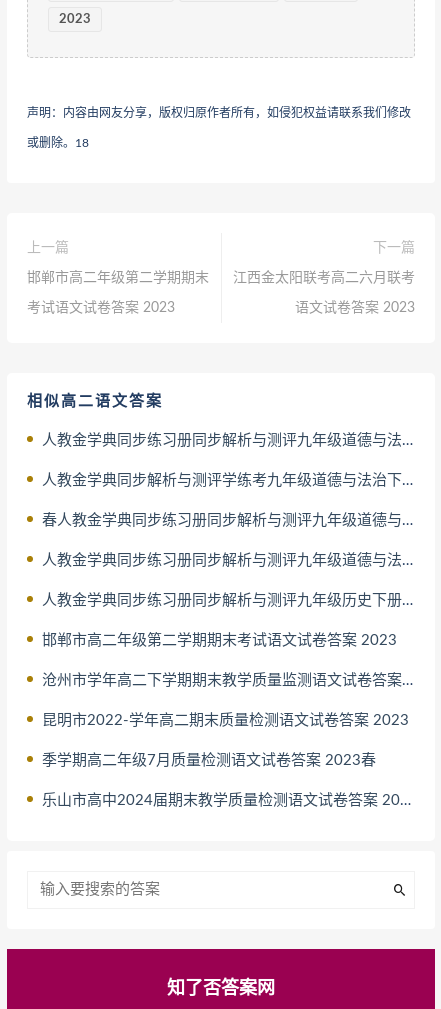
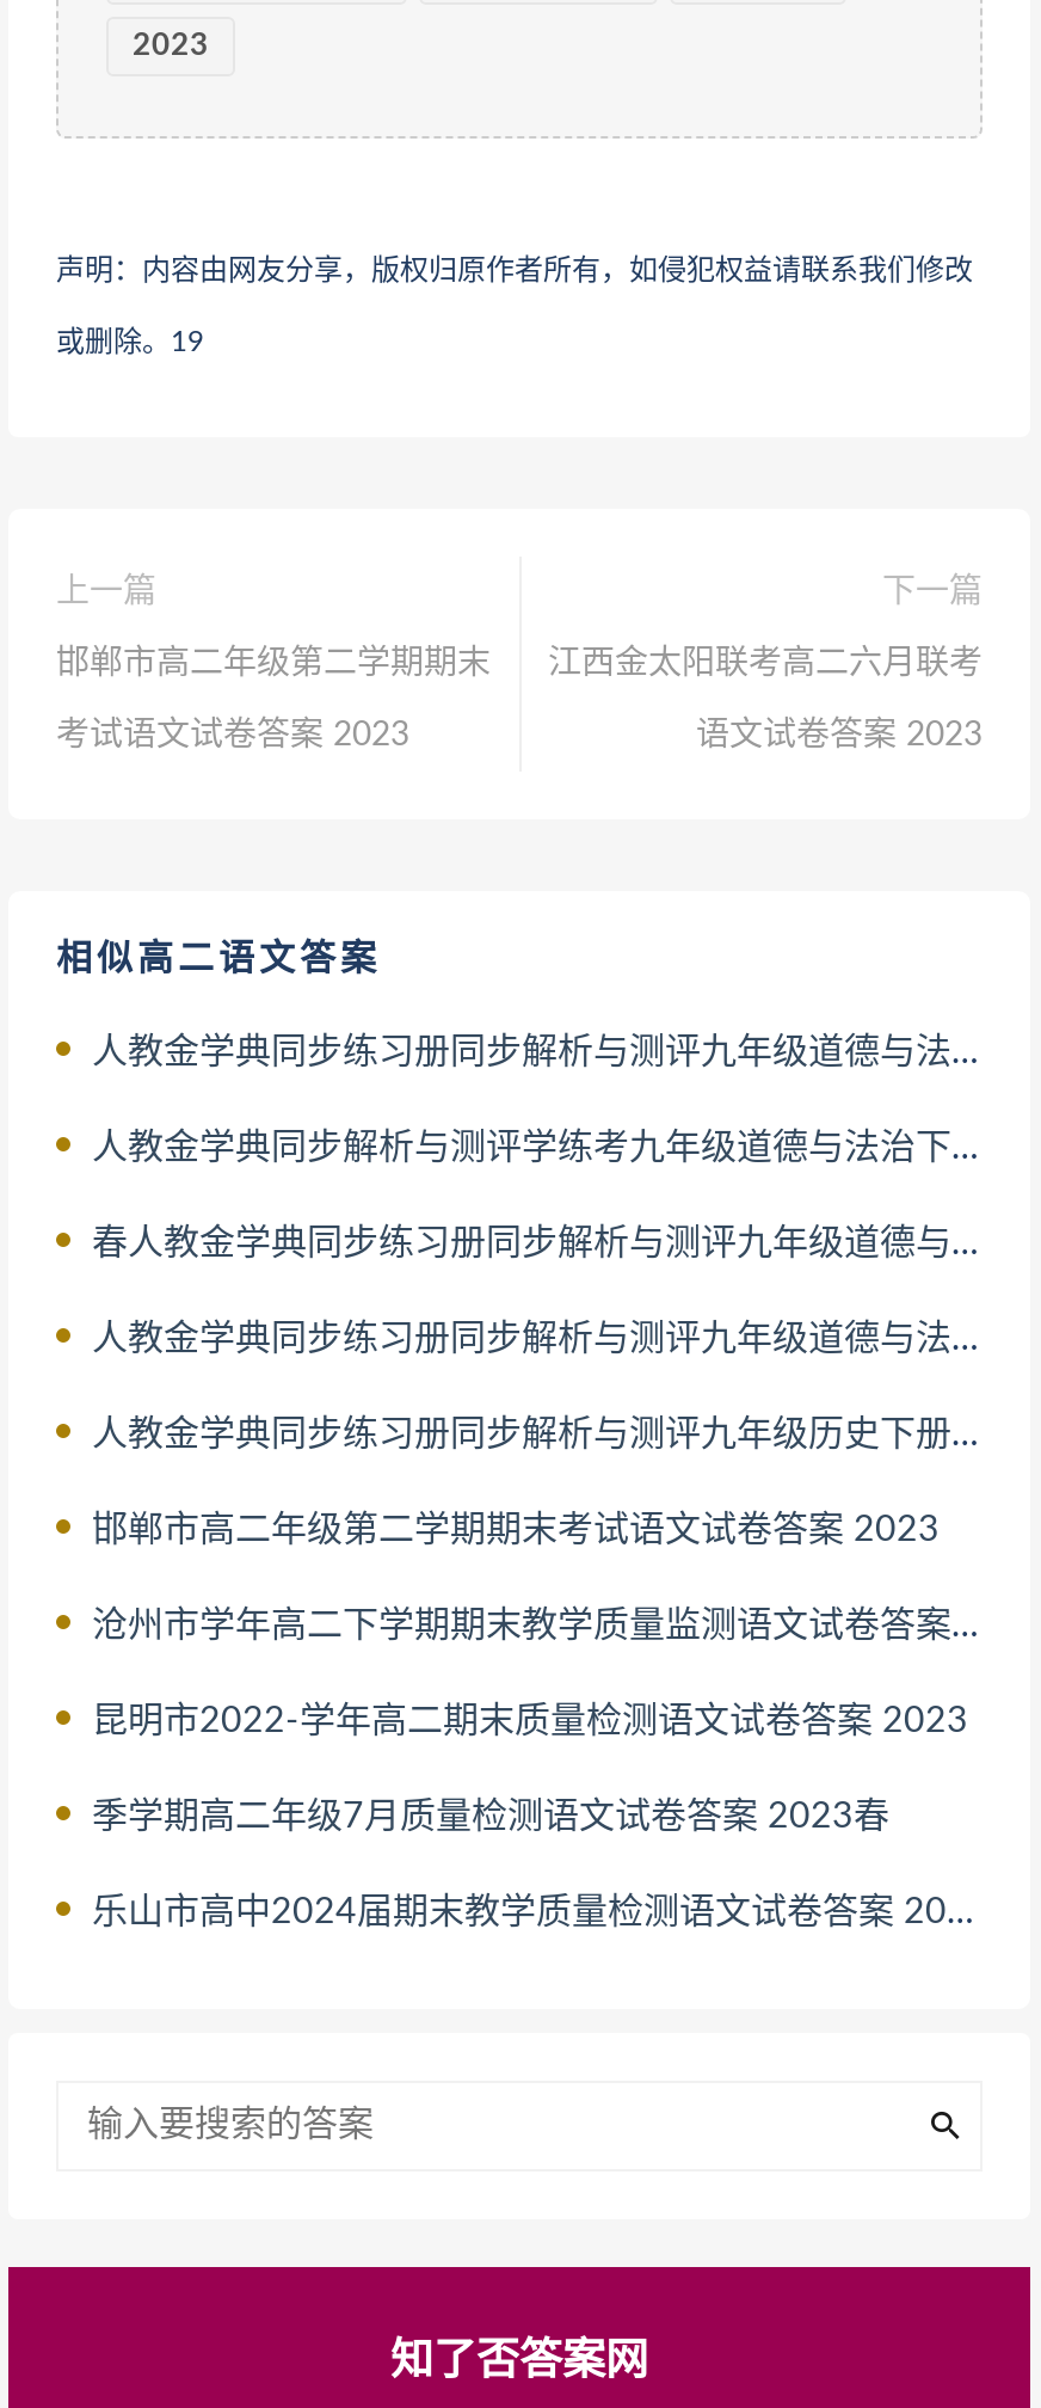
- 或删除。18
+ 或删除。19
